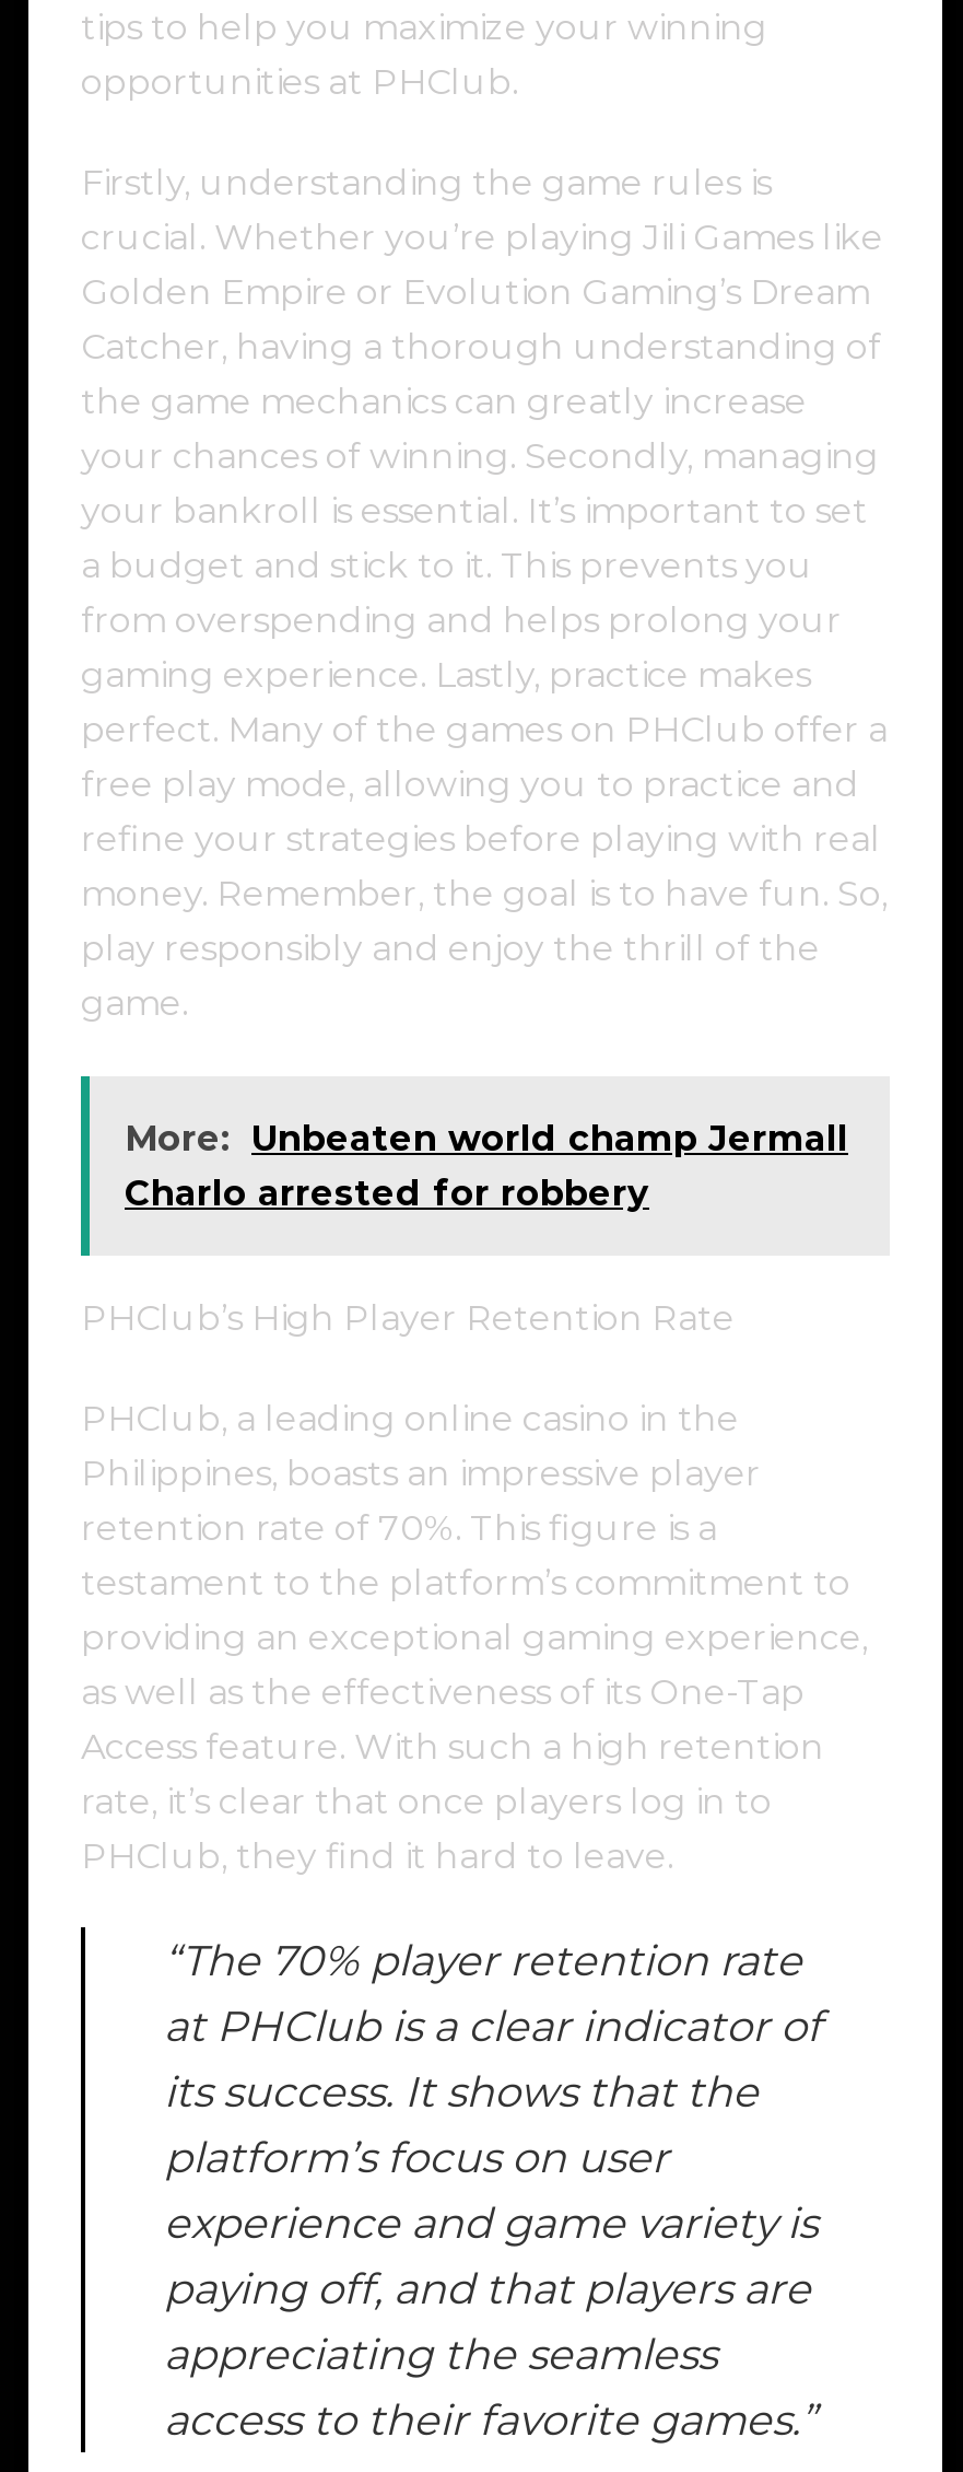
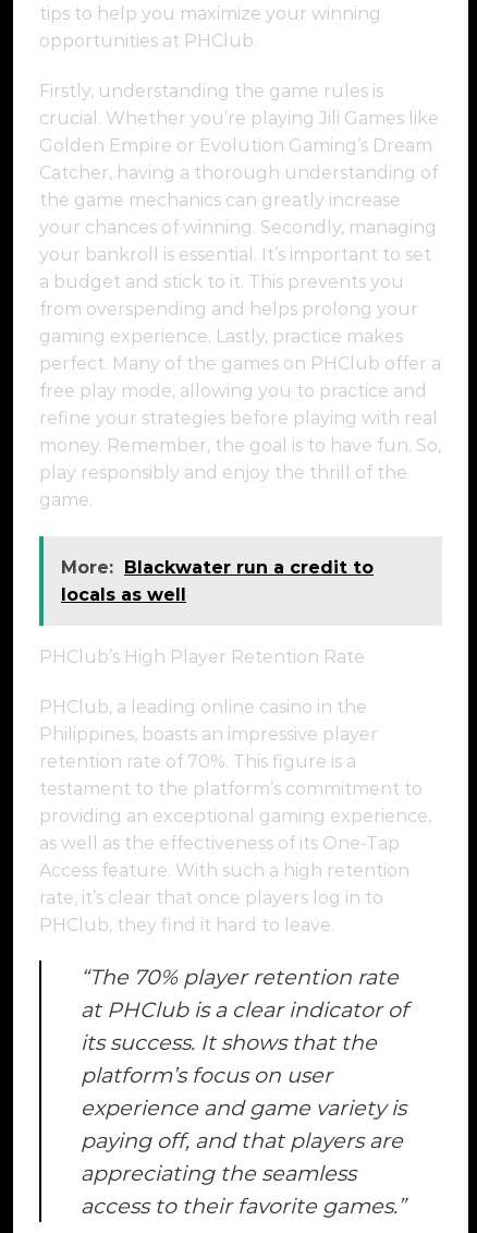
- More: Unbeaten world champ Jermall
- Charlo arrested for robbery
+ More: Blackwater run a credit to
+ locals as well
